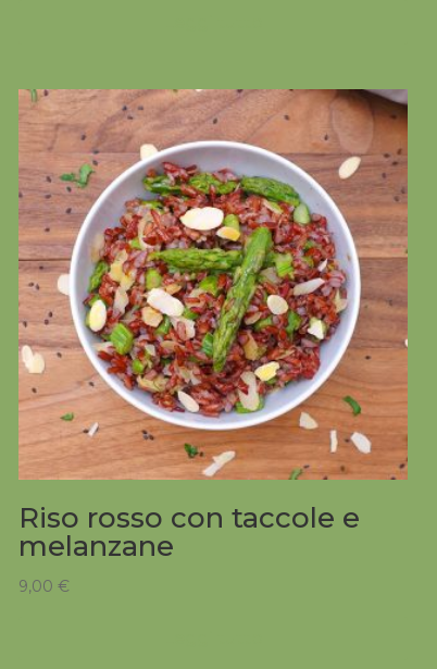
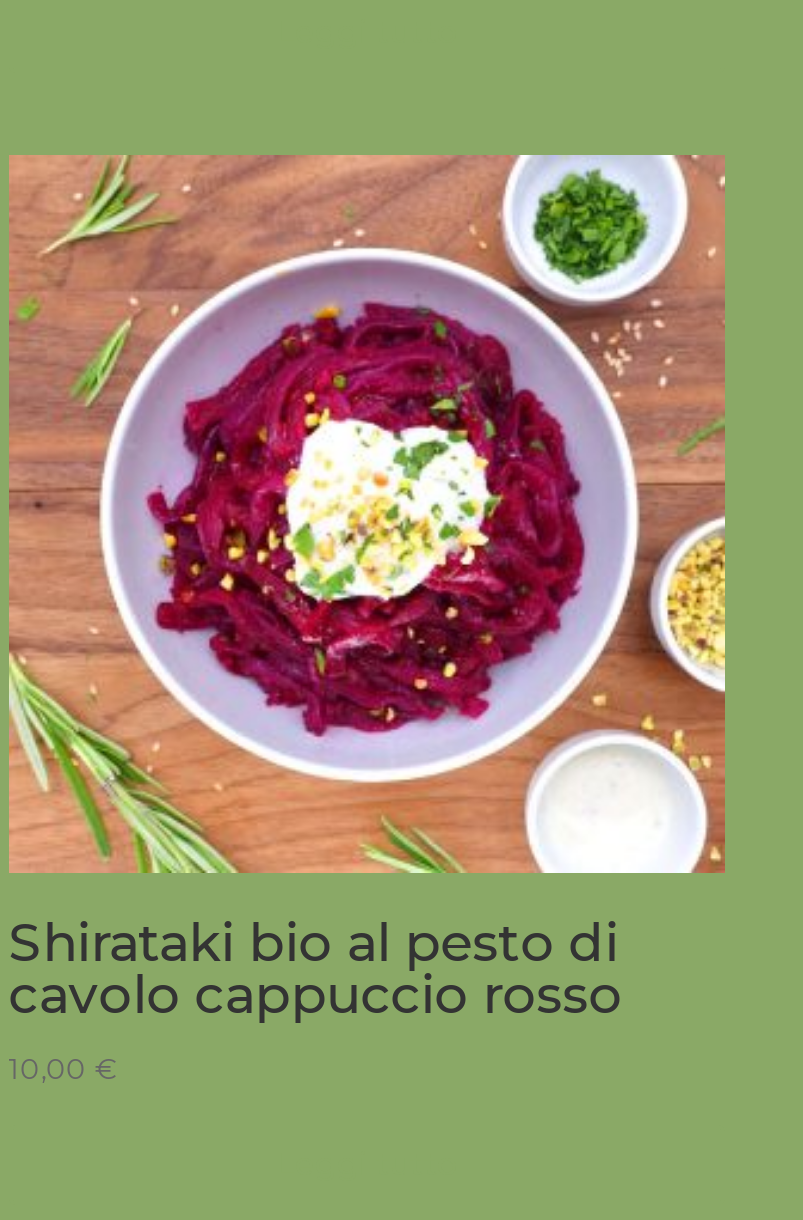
- [image]
- Riso rosso con taccole e
- melanzane
- 9,00 €
+ [image]
+ Shirataki bio al pesto di
+ cavolo cappuccio rosso
+ 10,00 €
